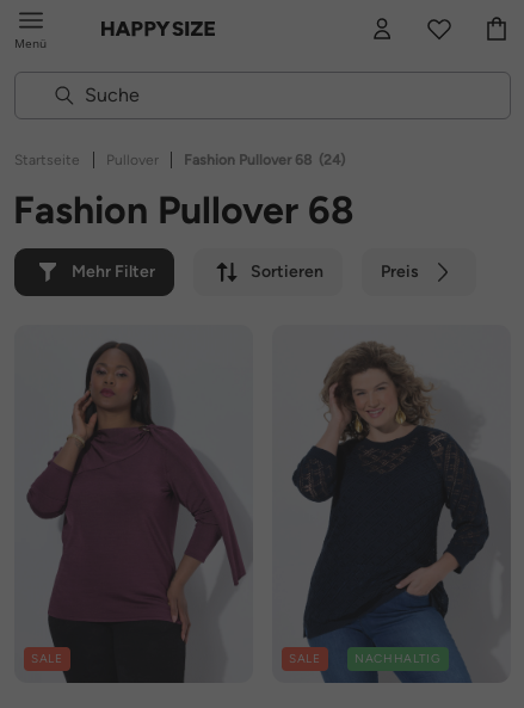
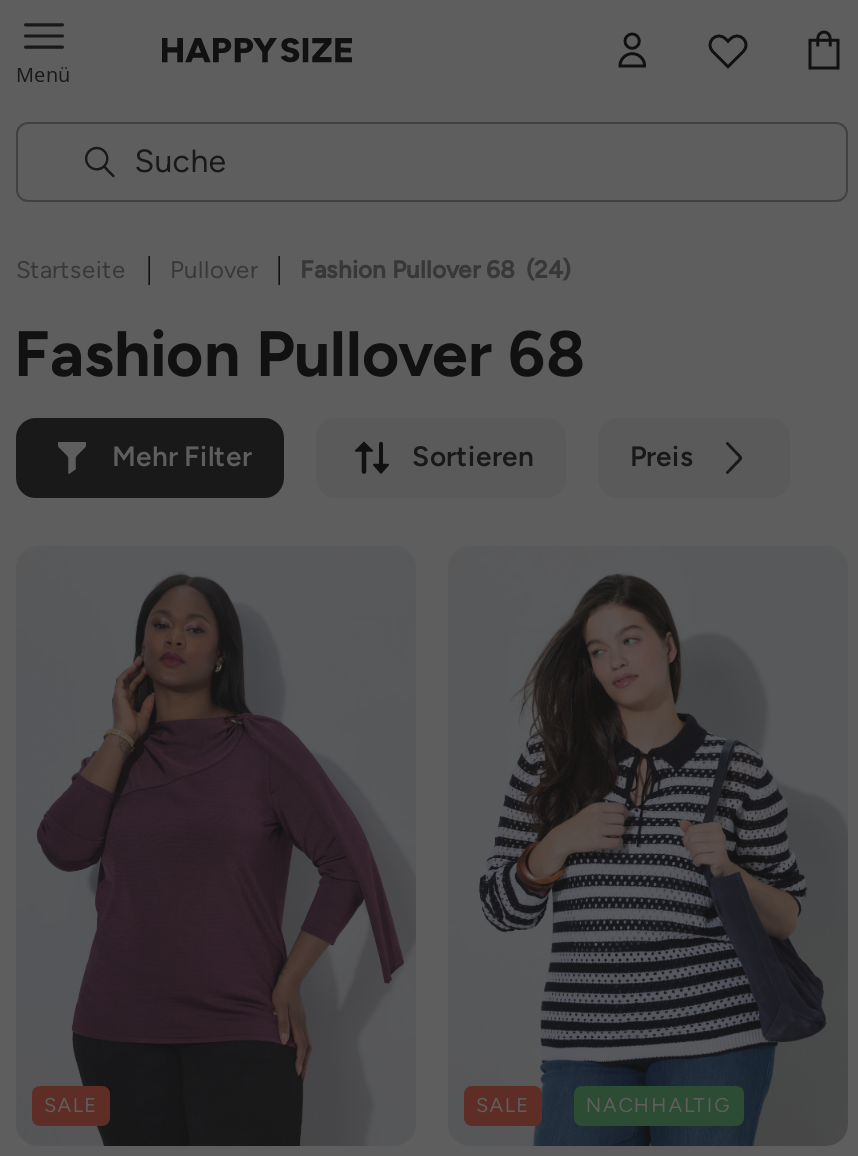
- [image]
+ [image]
